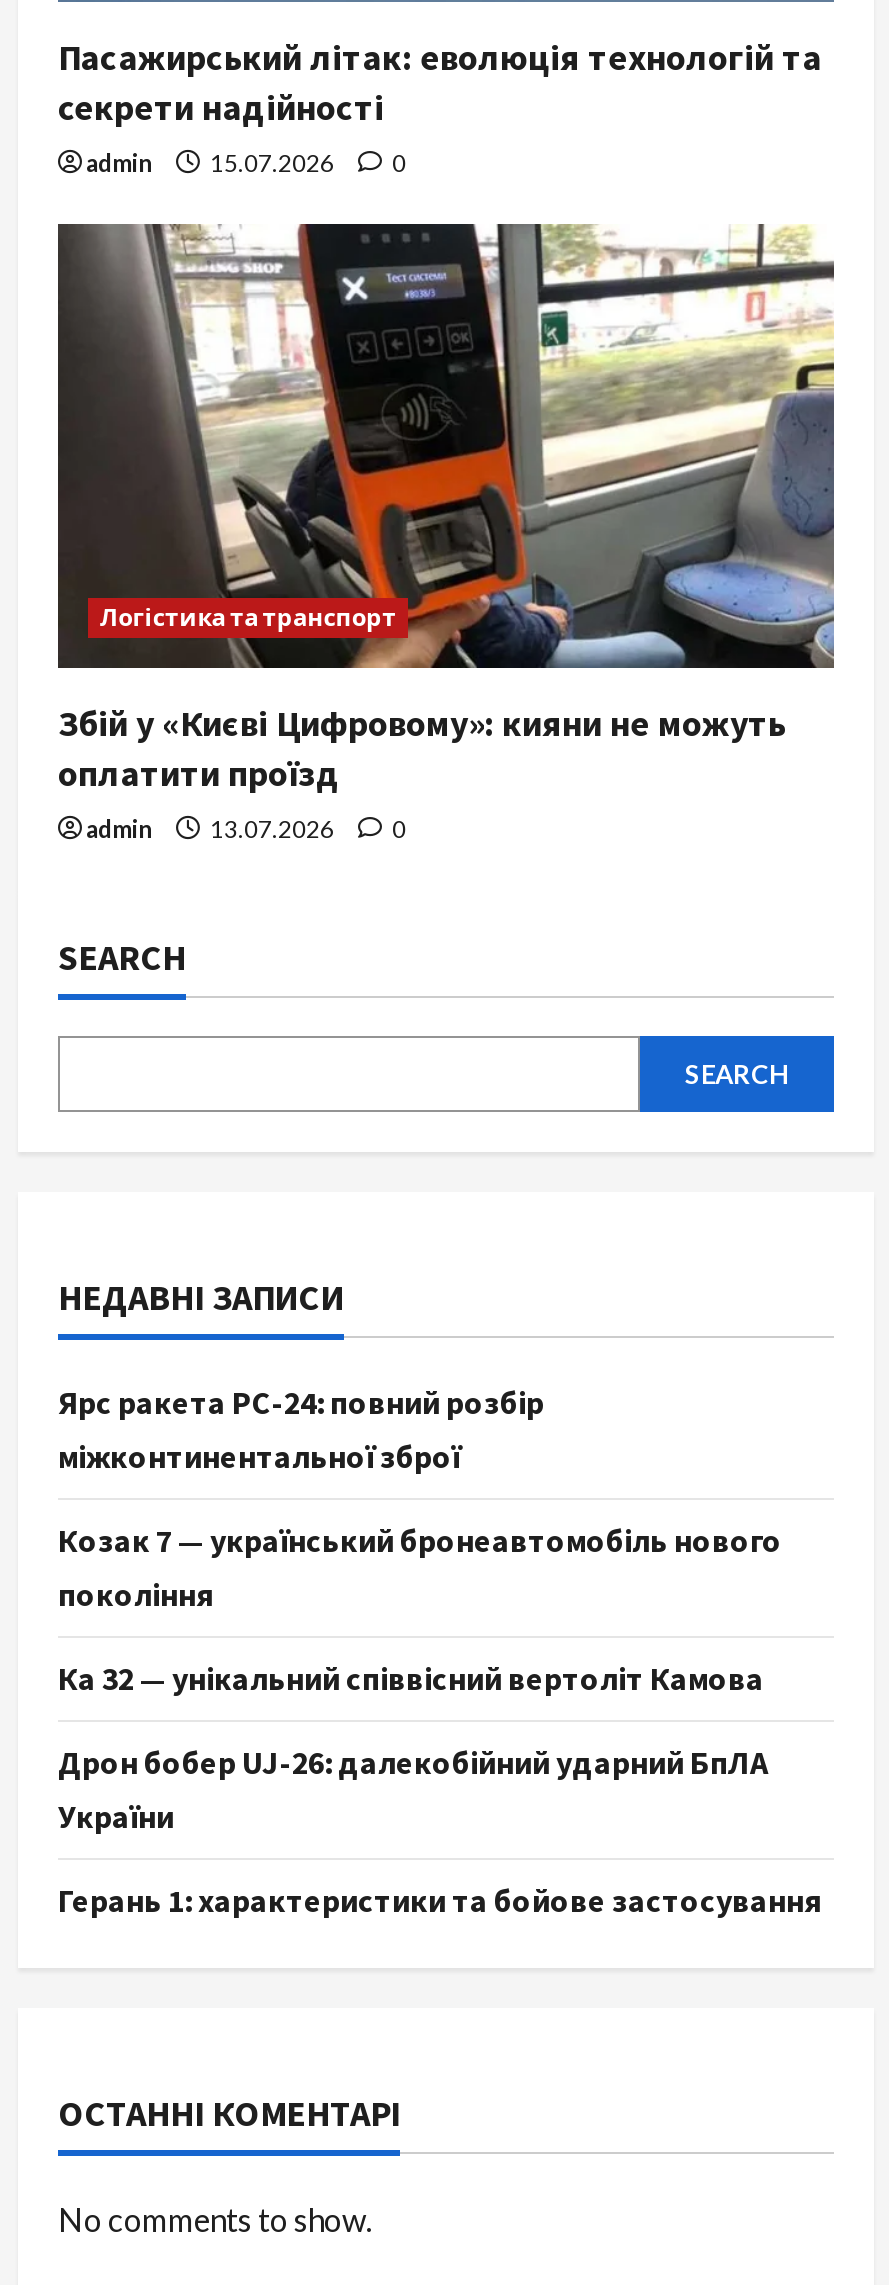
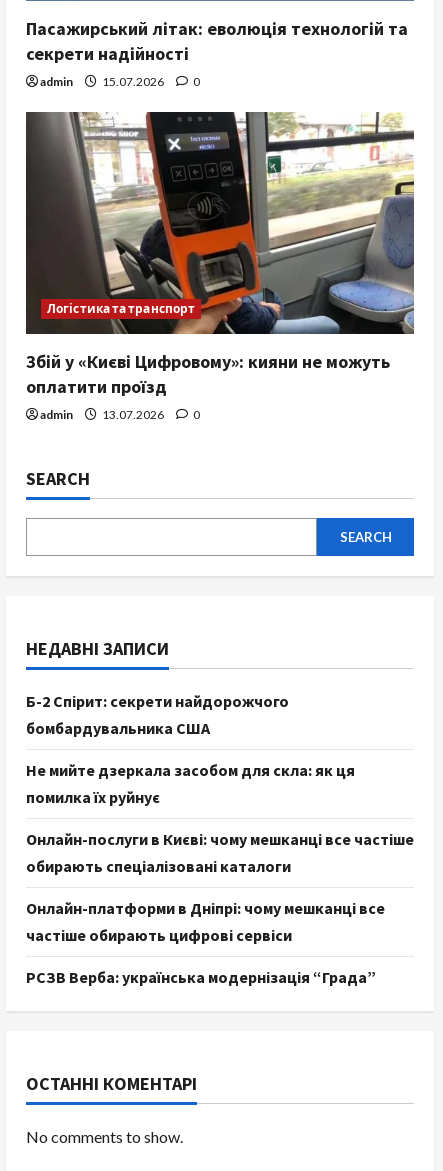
- Ярс ракета РС-24: повний розбір
- міжконтинентальної зброї
+ Б-2 Спірит: секрети найдорожчого
+ бомбардувальника США

- Козак 7 — український бронеавтомобіль нового
- покоління
+ Не мийте дзеркала засобом для скла: як ця
+ помилка їх руйнує

- Ка 32 — унікальний співвісний вертоліт Камова
+ Онлайн-послуги в Києві: чому мешканці все частіше
+ обирають спеціалізовані каталоги

- Дрон бобер UJ-26: далекобійний ударний БпЛА
- України
+ Онлайн-платформи в Дніпрі: чому мешканці все
+ частіше обирають цифрові сервіси

- Герань 1: характеристики та бойове застосування
+ РСЗВ Верба: українська модернізація “Града”
